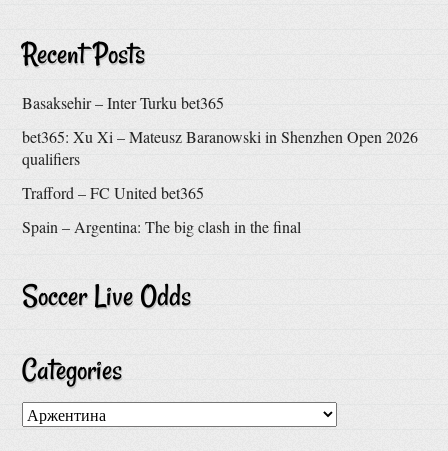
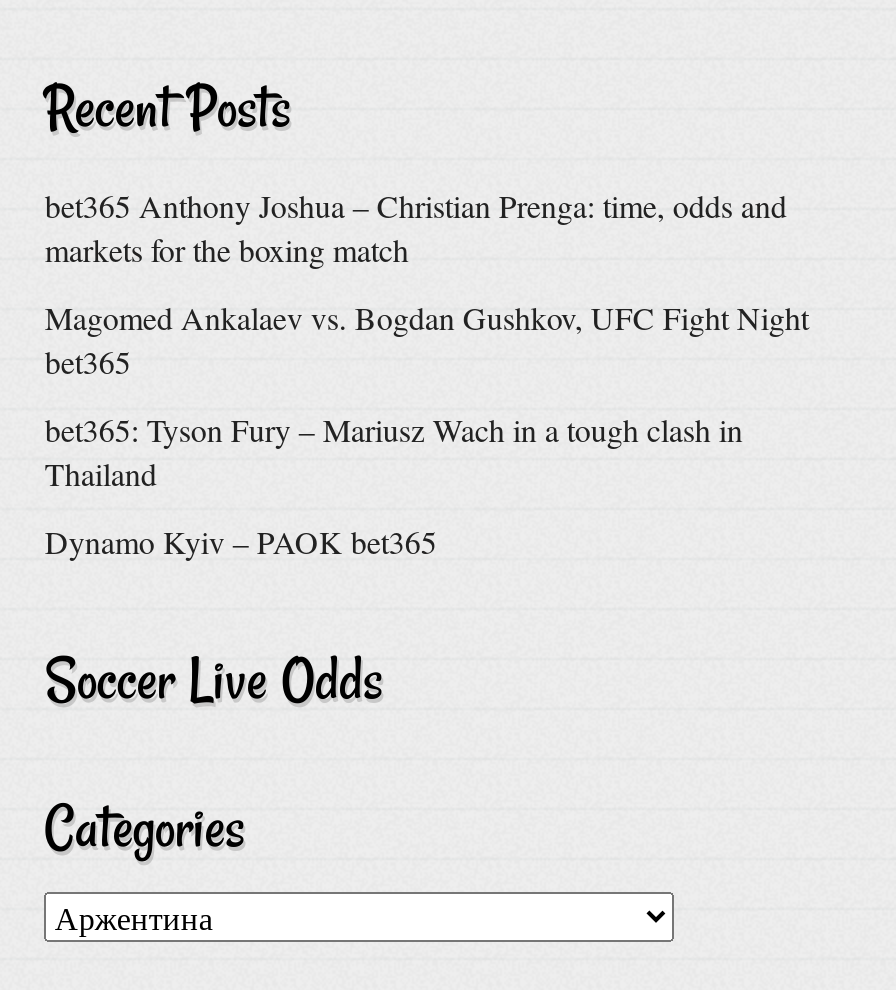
- Basaksehir – Inter Turku bet365
+ bet365 Anthony Joshua – Christian Prenga: time, odds and
+ markets for the boxing match

- bet365: Xu Xi – Mateusz Baranowski in Shenzhen Open 2026
- qualifiers
+ Magomed Ankalaev vs. Bogdan Gushkov, UFC Fight Night
+ bet365

- Trafford – FC United bet365
+ bet365: Tyson Fury – Mariusz Wach in a tough clash in
+ Thailand

- Spain – Argentina: The big clash in the final
+ Dynamo Kyiv – PAOK bet365
